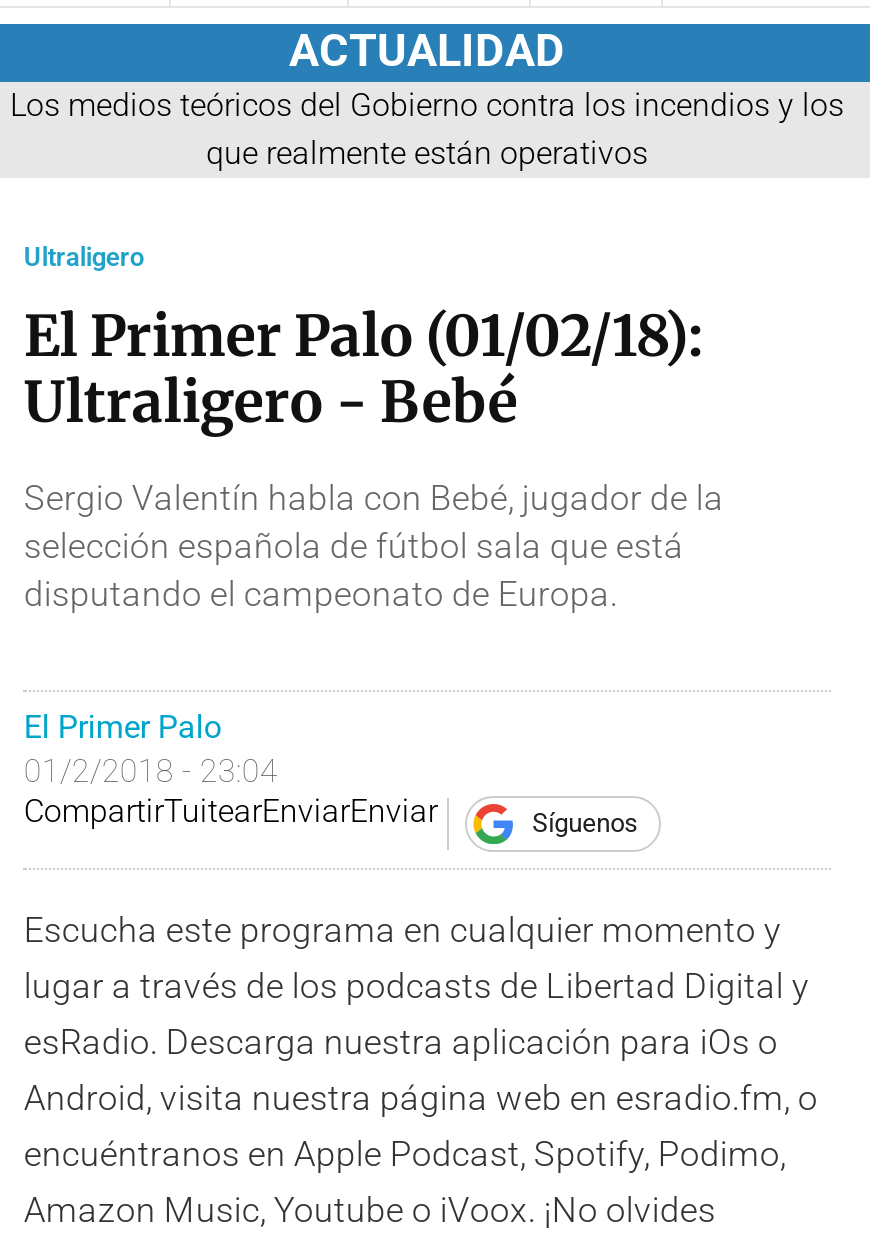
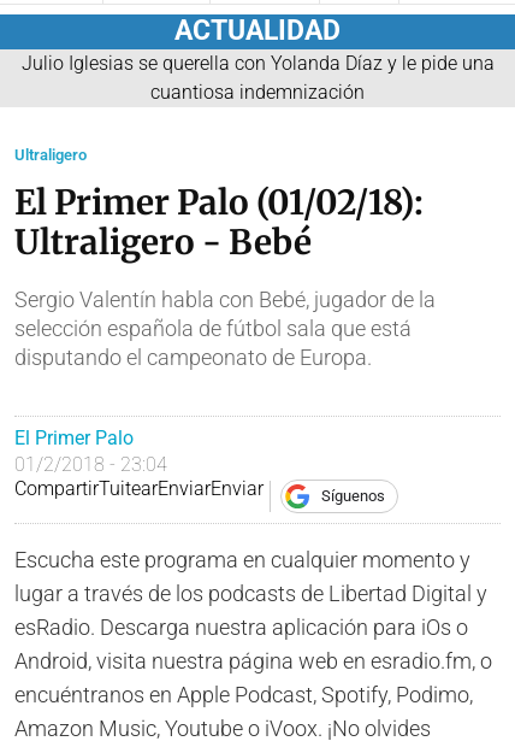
- Los medios teóricos del Gobierno contra los incendios y los
- que realmente están operativos
+ Julio Iglesias se querella con Yolanda Díaz y le pide una
+ cuantiosa indemnización
